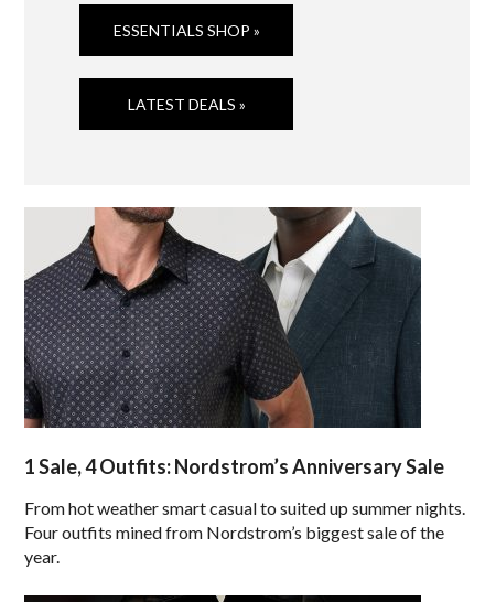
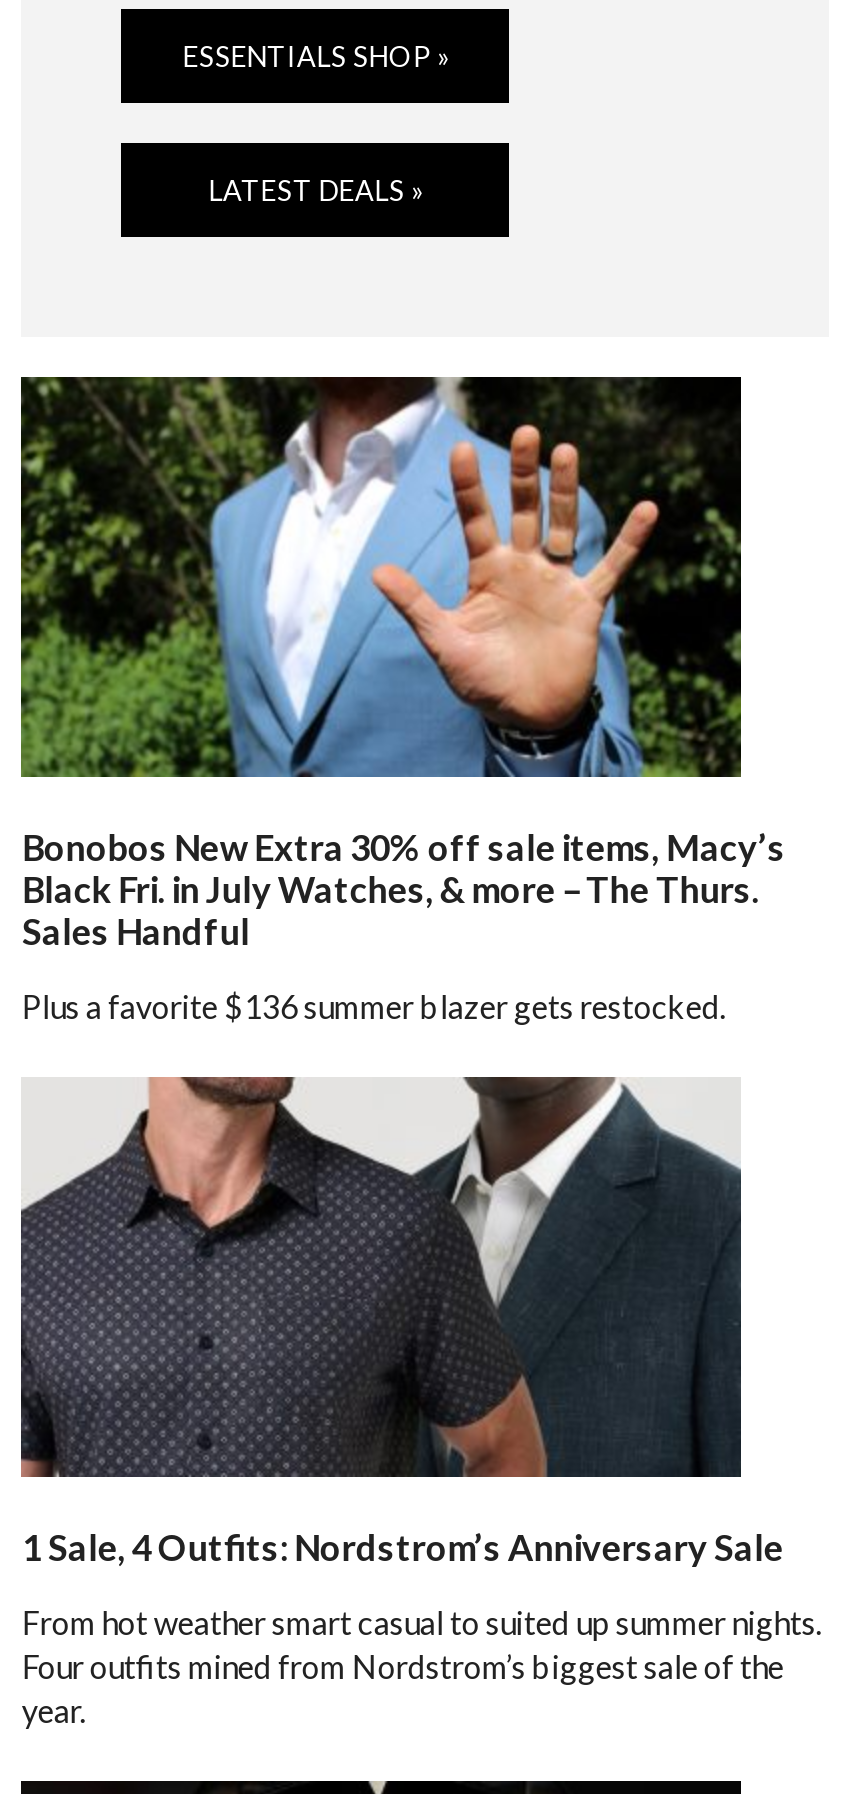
+ [image]
+ Bonobos New Extra 30% off sale items, Macy’s
+ Black Fri. in July Watches, & more – The Thurs.
+ Sales Handful
+ Plus a favorite $136 summer blazer gets restocked.
